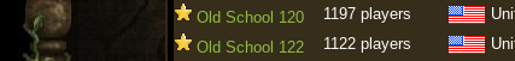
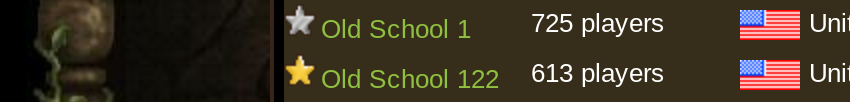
- Old School 120
+ Old School 1

- 1197 players
+ 725 players

- Old School 122 1122 players
+ Old School 122 613 players
